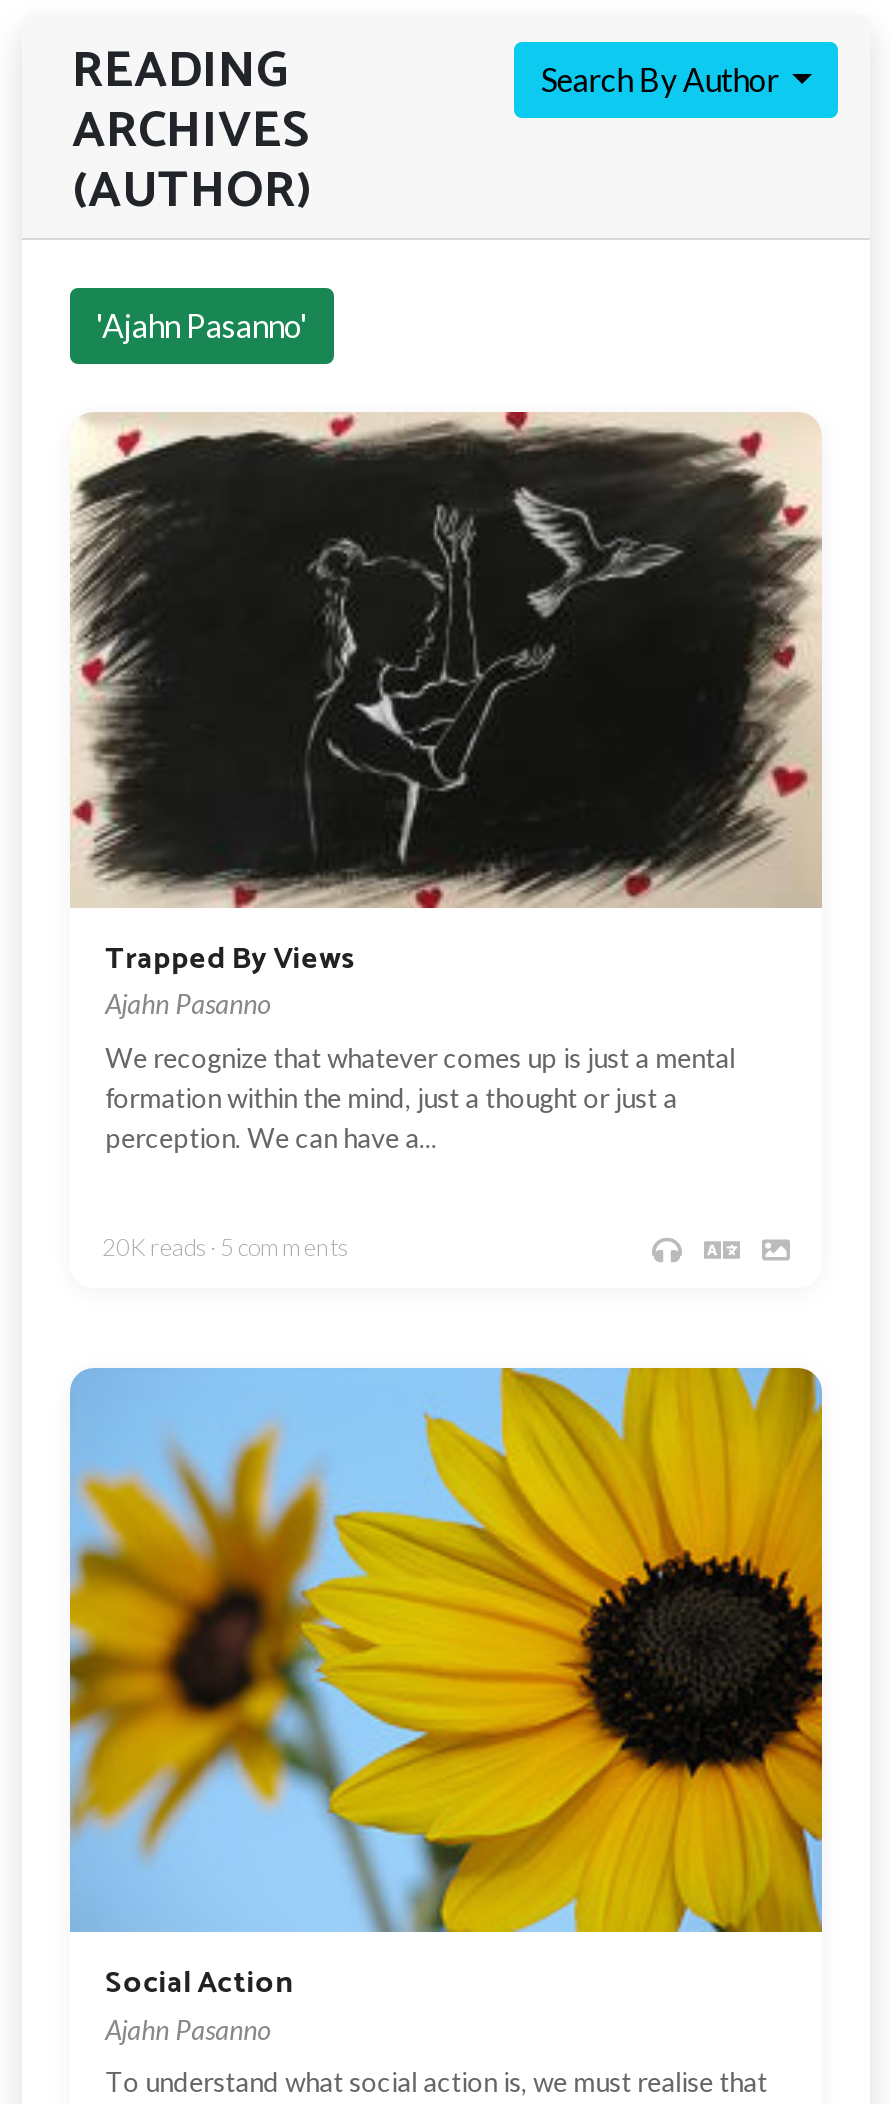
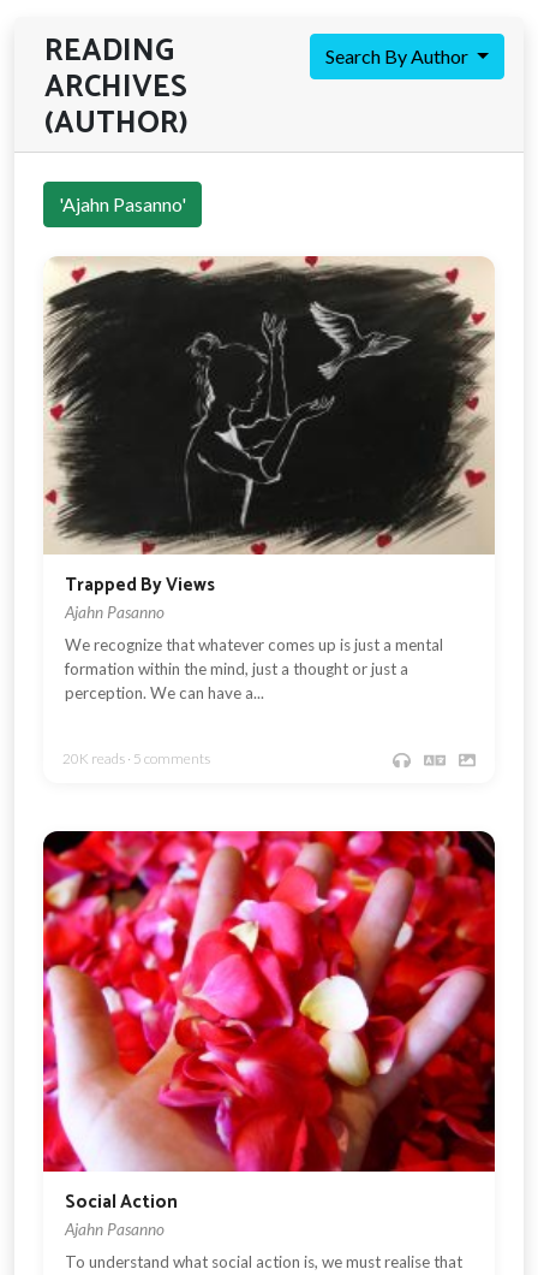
- [image]
+ [image]
